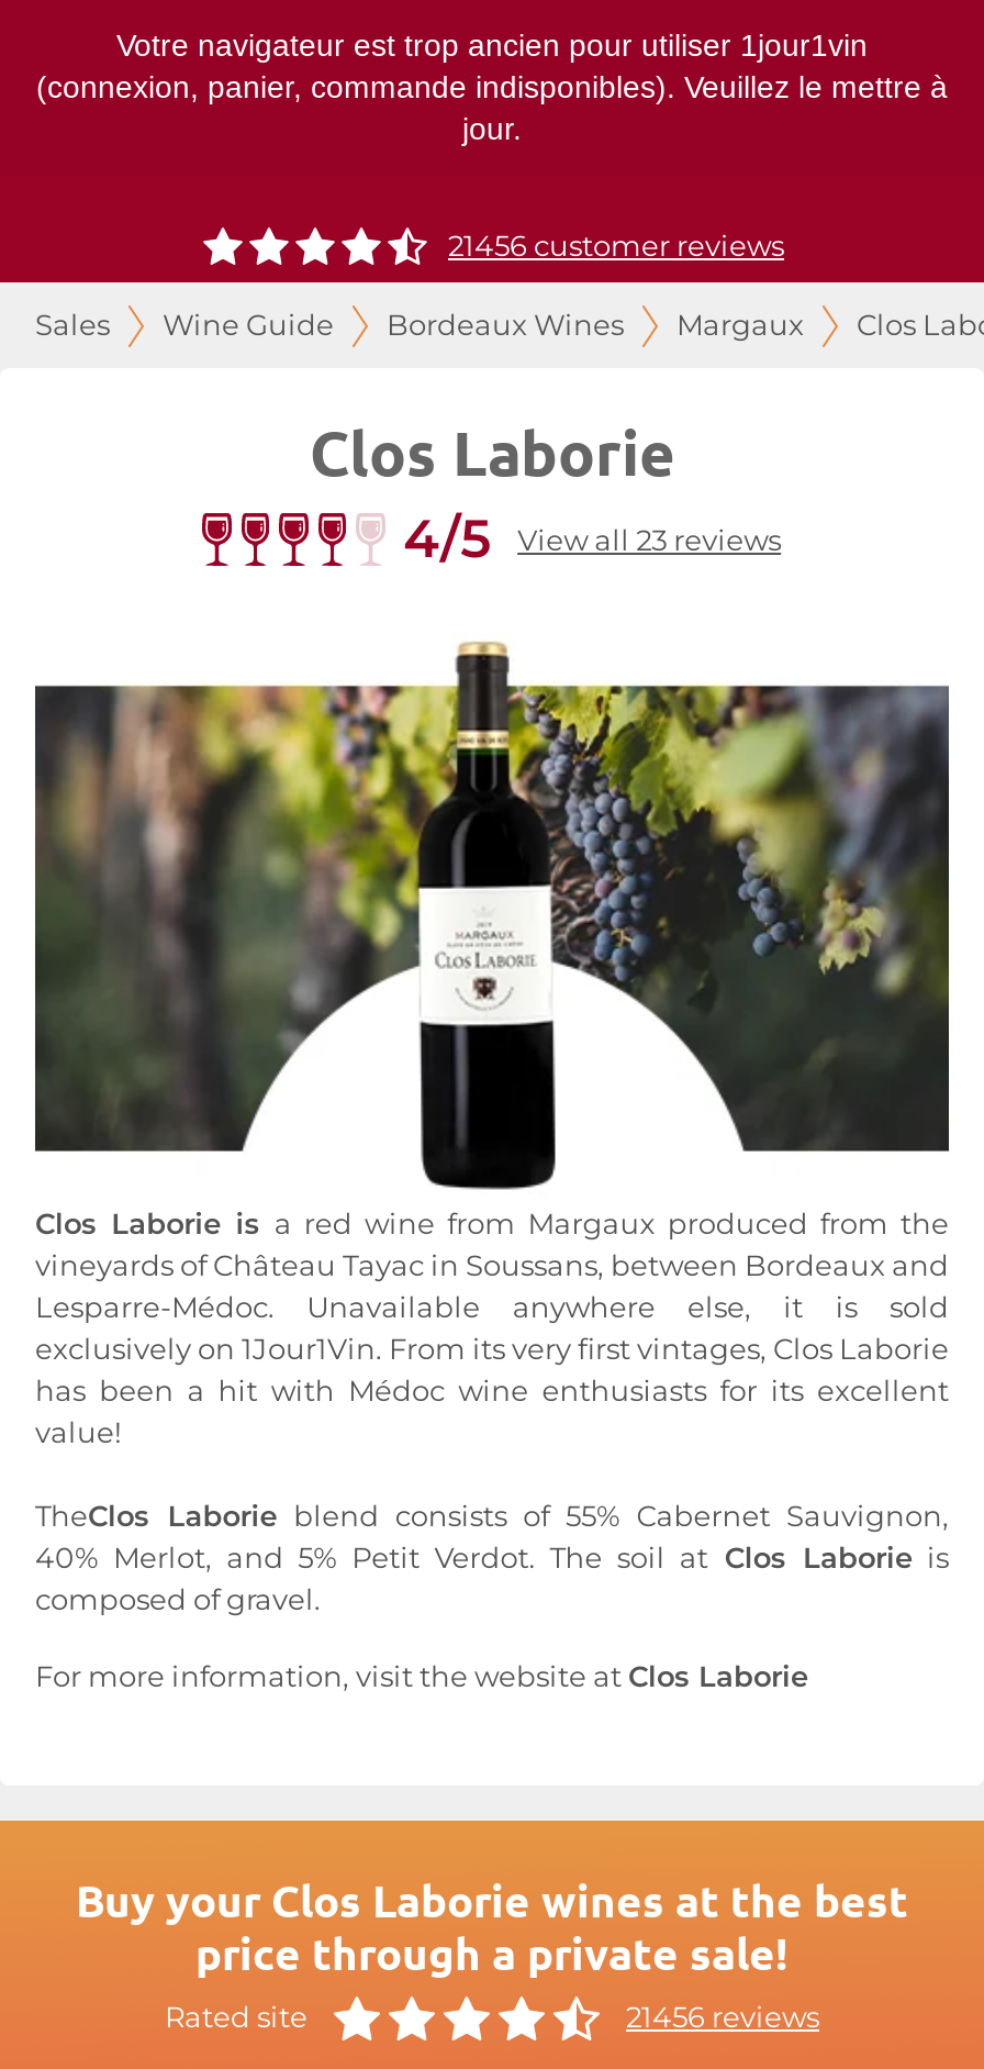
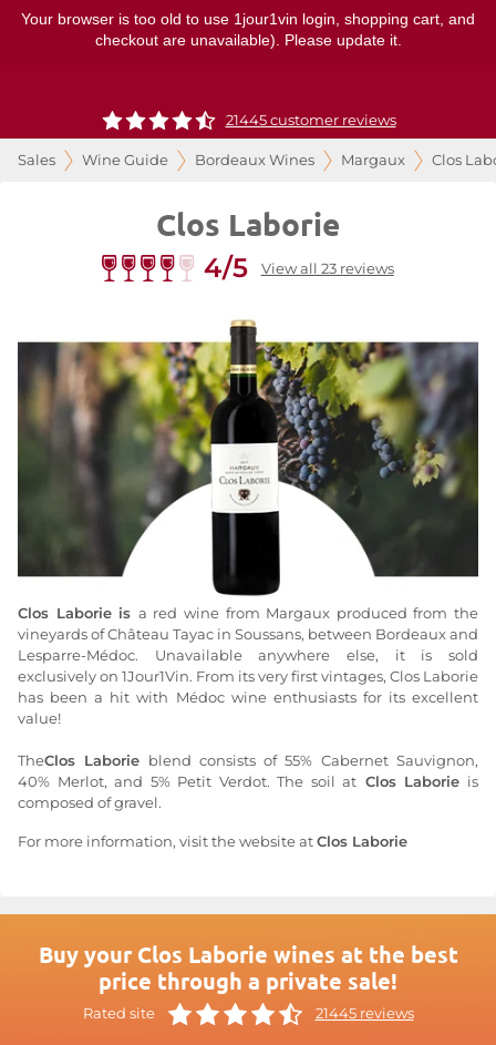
- Votre navigateur est trop ancien pour utiliser 1jour1vin
- (connexion, panier, commande indisponibles). Veuillez le mettre à
- jour.
+ Your browser is too old to use 1jour1vin login, shopping cart, and
+ checkout are unavailable). Please update it.

- 21456 customer reviews
+ 21445 customer reviews

- 21456 reviews
+ 21445 reviews
